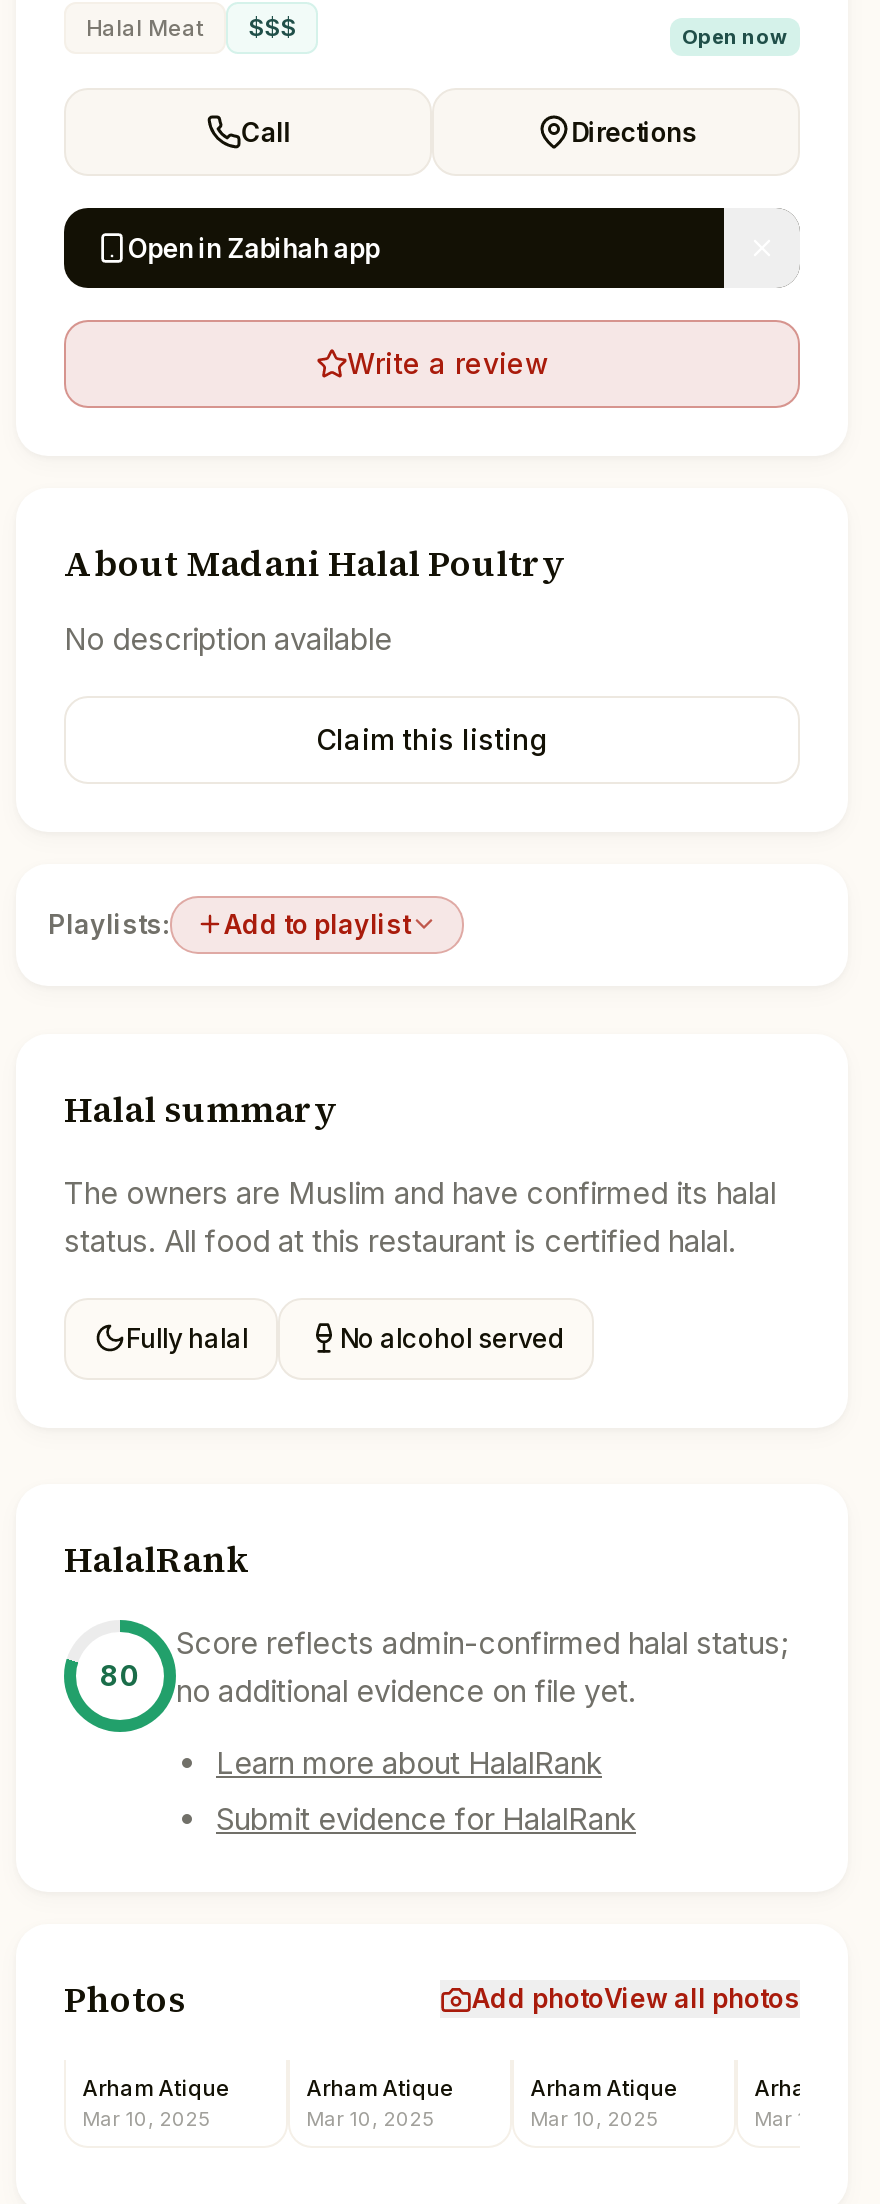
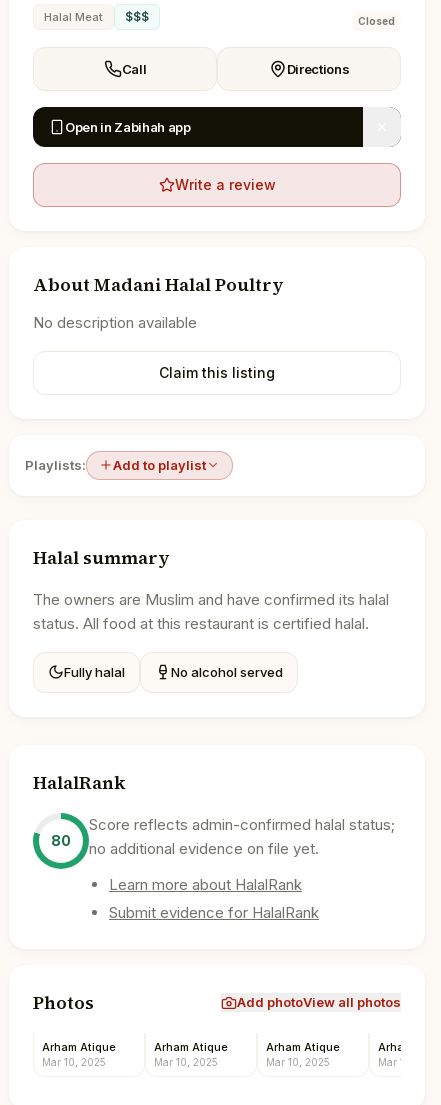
- Open now
+ Closed
